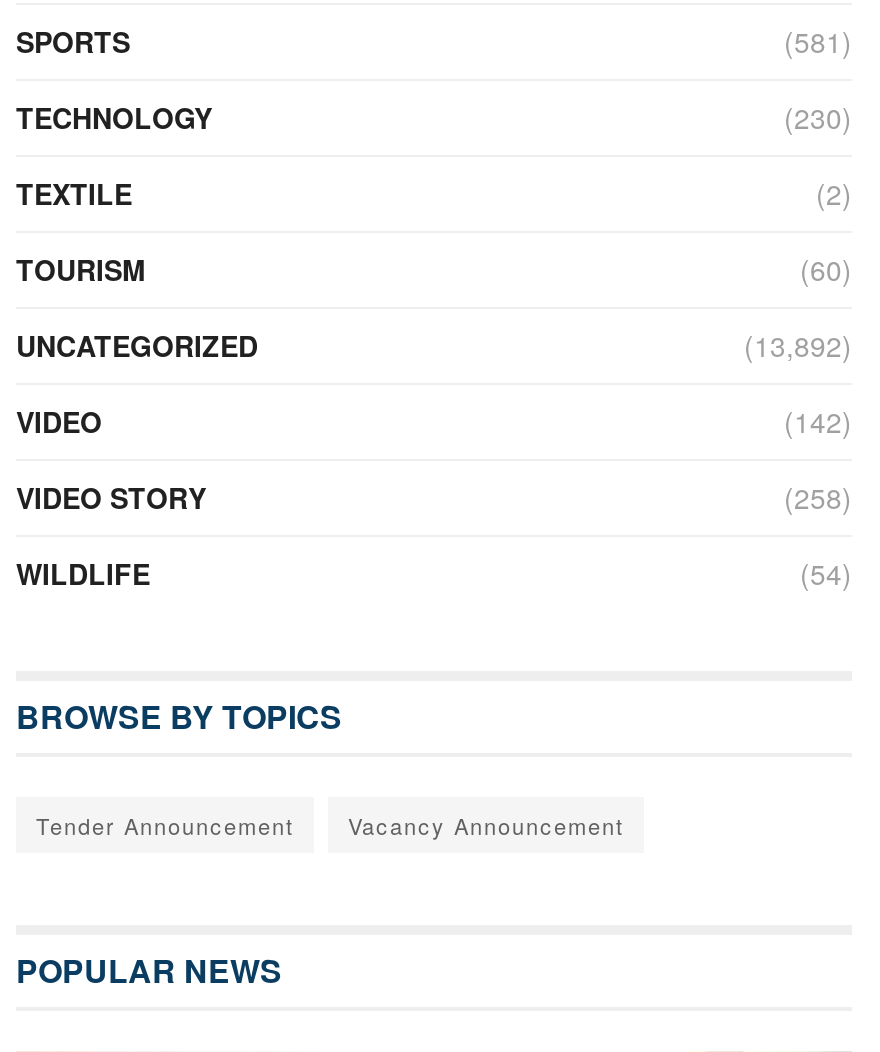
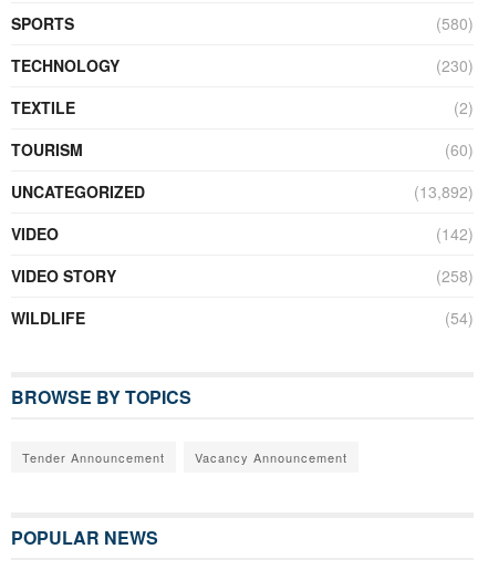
- (581)
+ (580)
